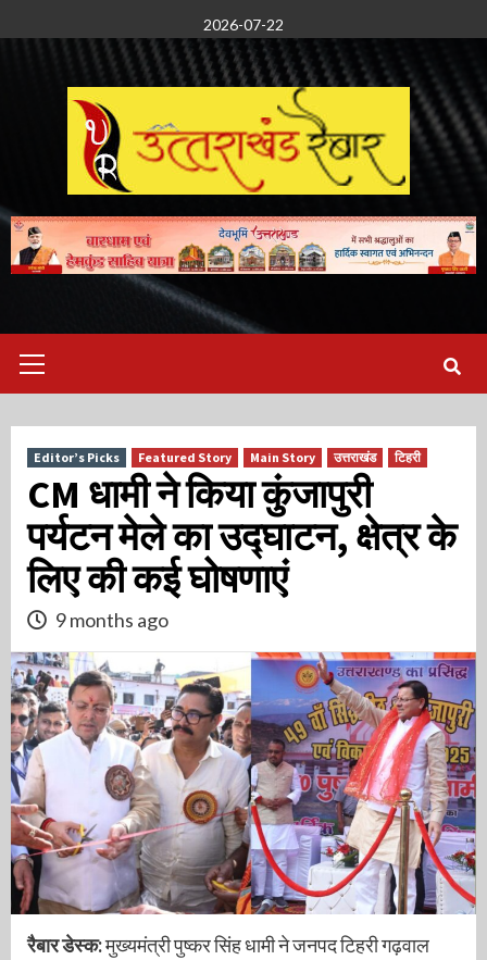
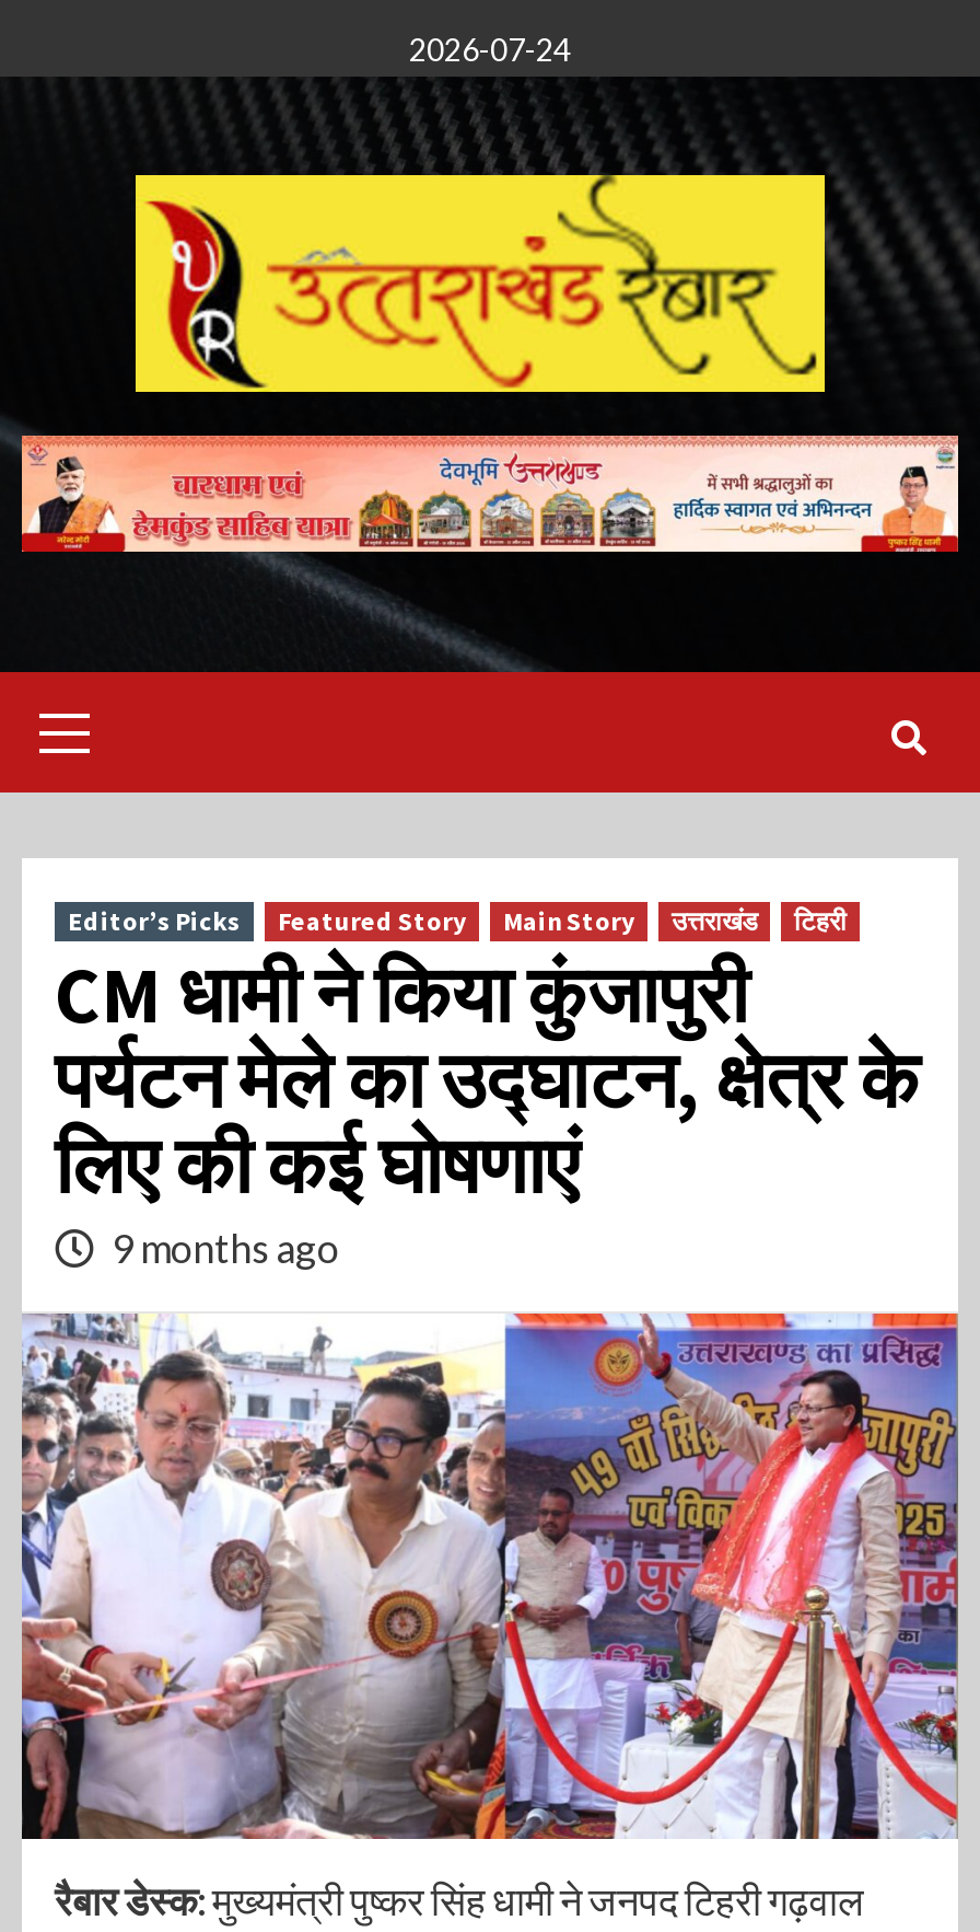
- 2026-07-22
+ 2026-07-24
